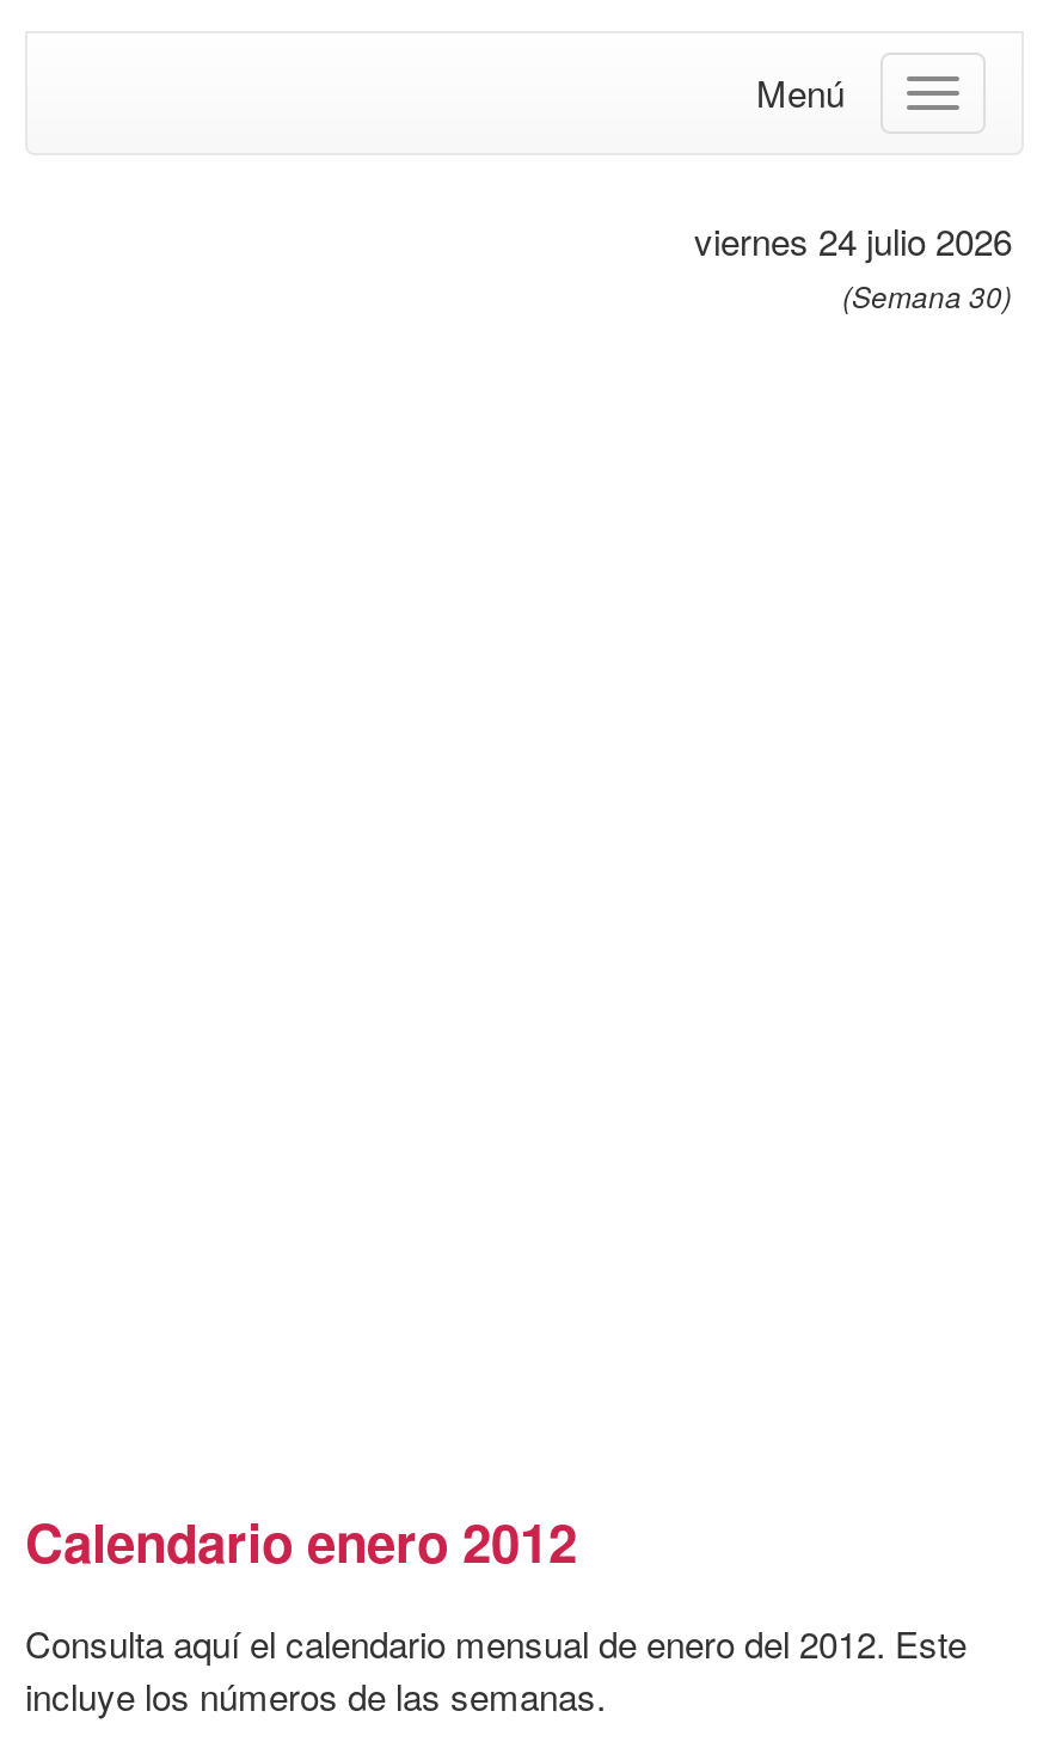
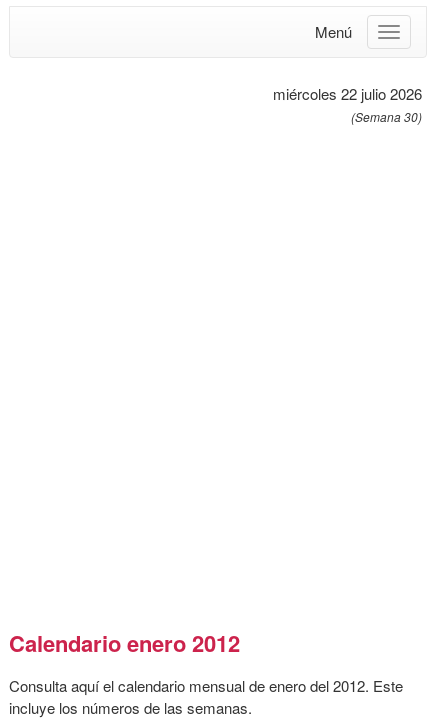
- viernes 24 julio 2026
+ miércoles 22 julio 2026
